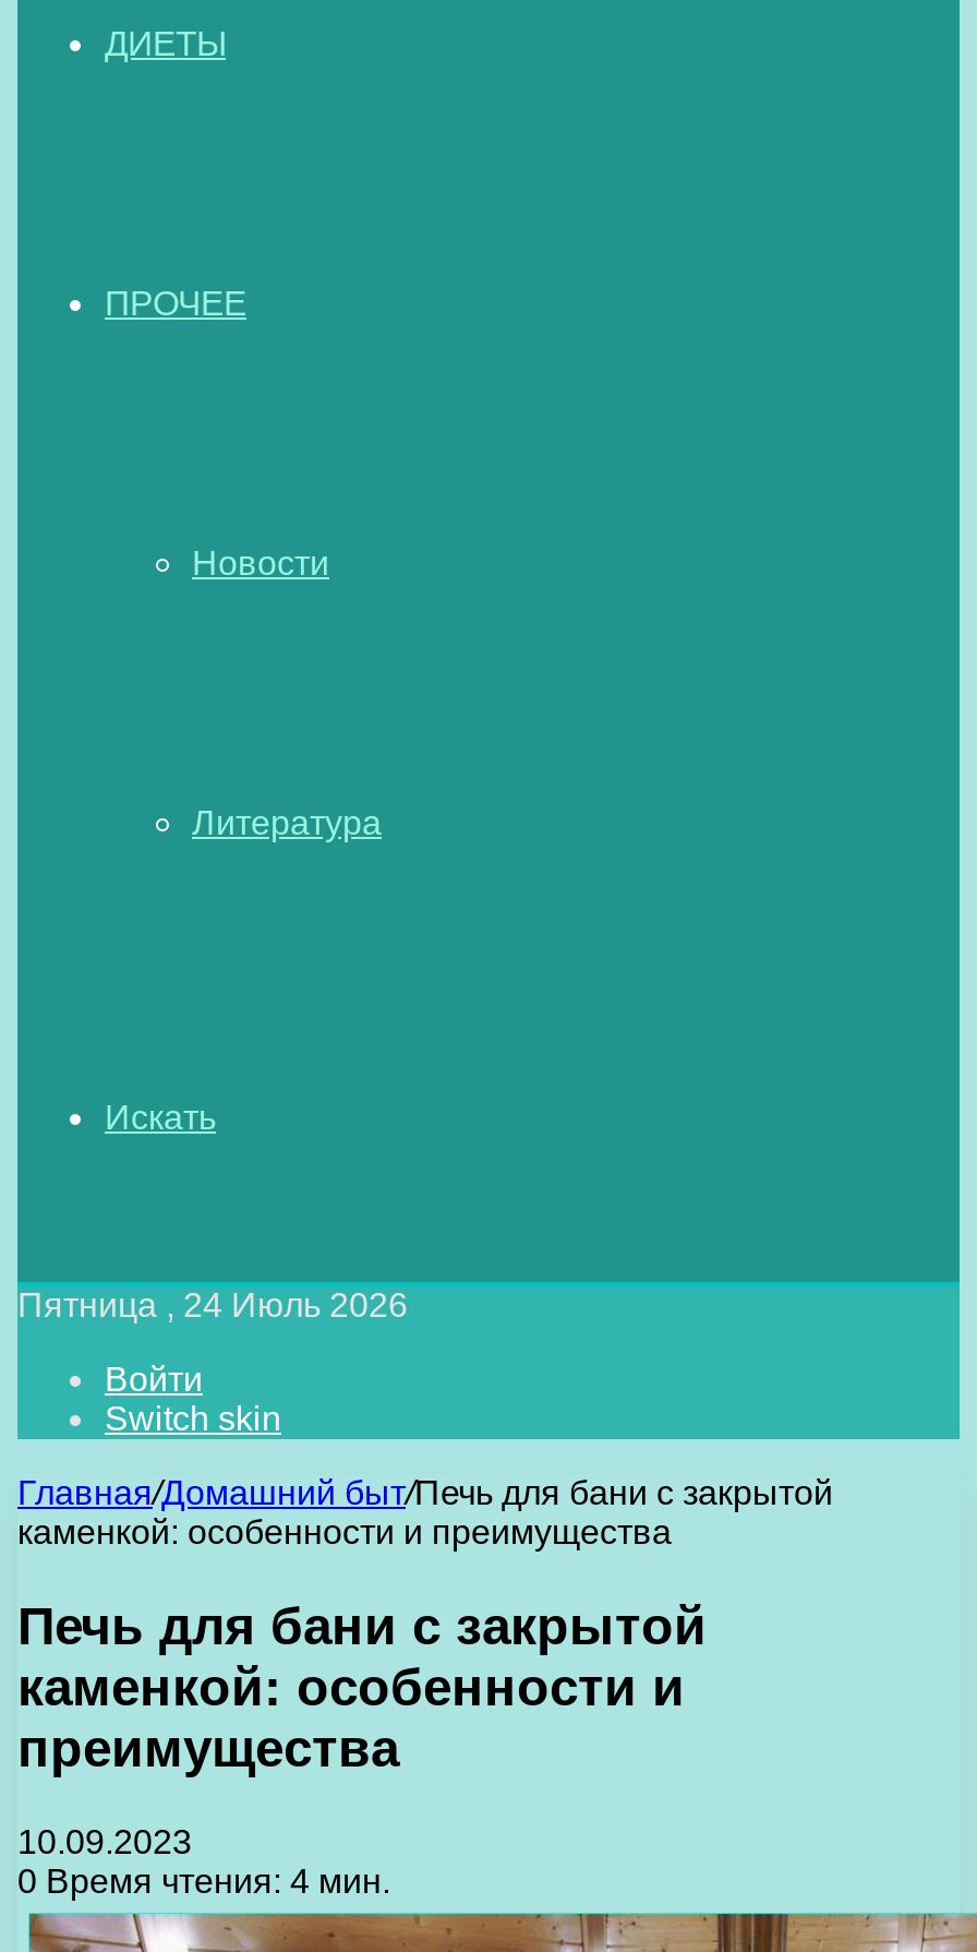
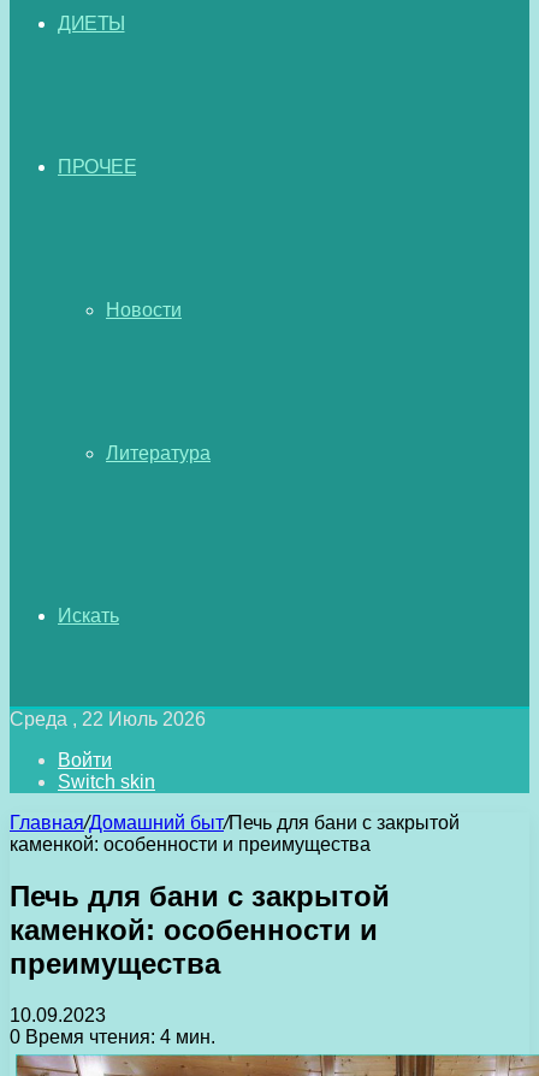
- Пятница , 24 Июль 2026
+ Среда , 22 Июль 2026
